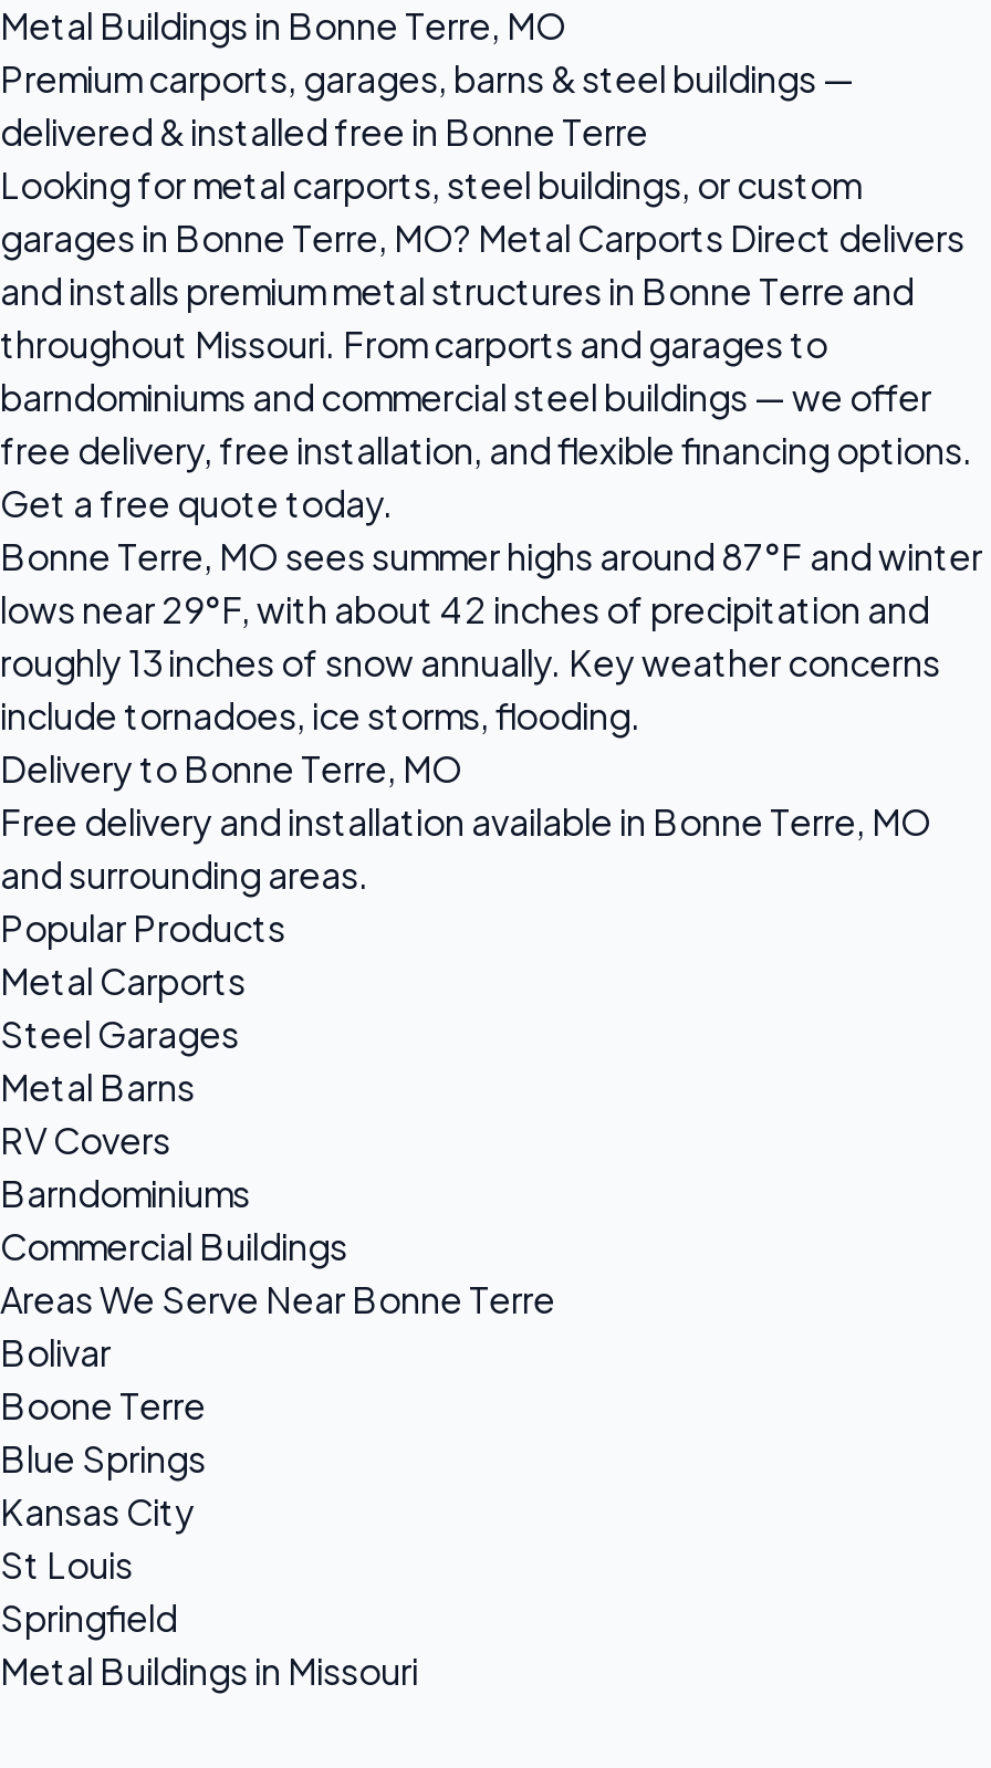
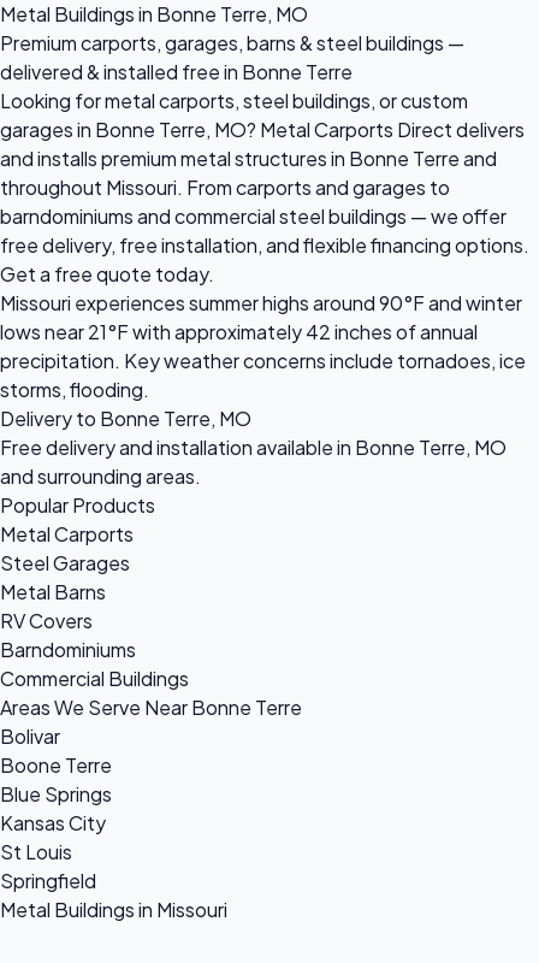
- Bonne Terre, MO sees summer highs around 87°F and winter
- lows near 29°F, with about 42 inches of precipitation and
- roughly 13 inches of snow annually. Key weather concerns
- include tornadoes, ice storms, flooding.
+ Missouri experiences summer highs around 90°F and winter
+ lows near 21°F with approximately 42 inches of annual
+ precipitation. Key weather concerns include tornadoes, ice
+ storms, flooding.
